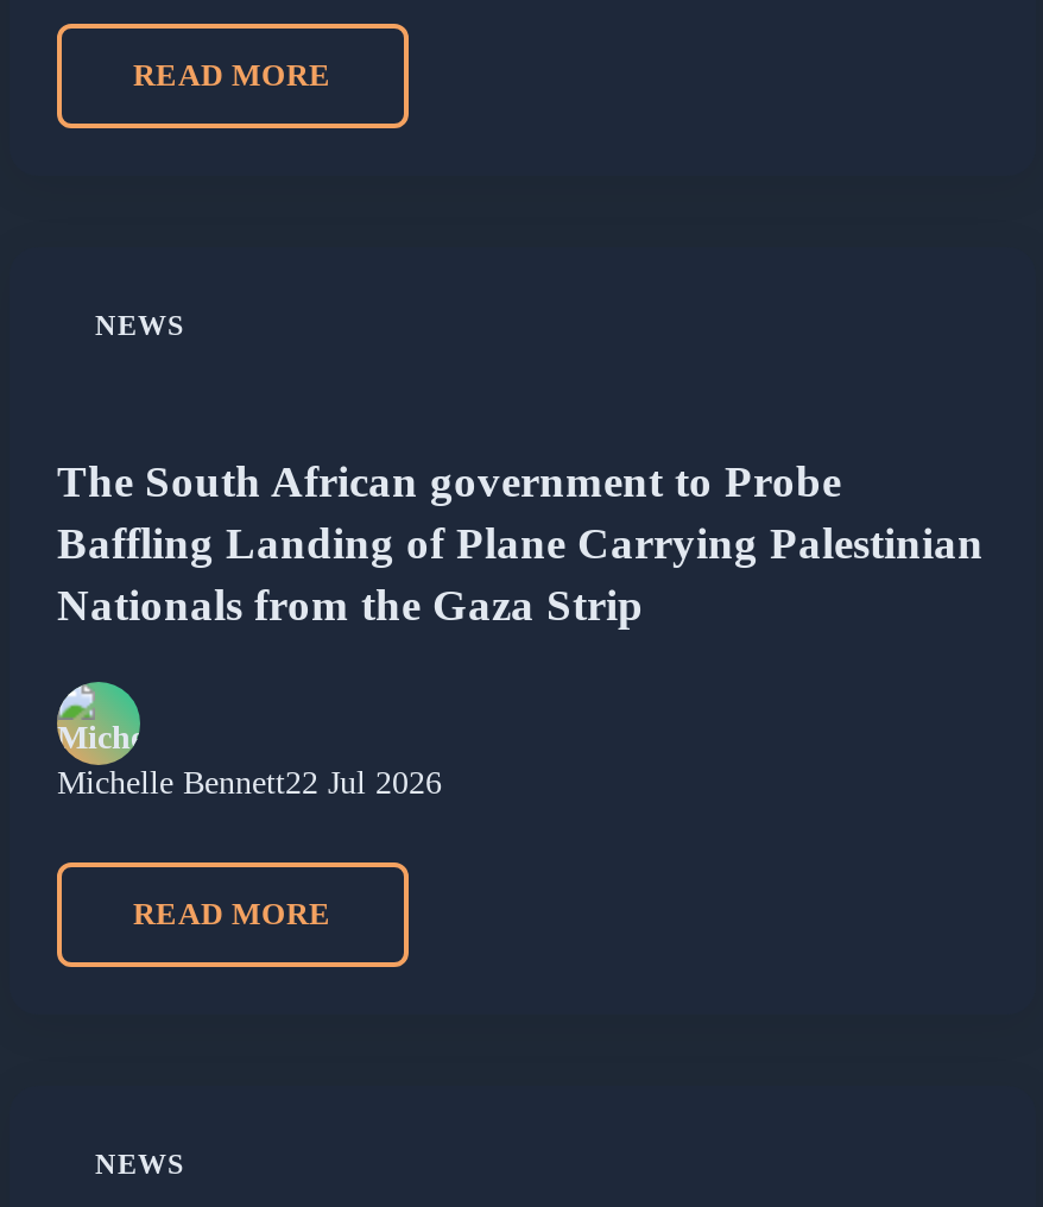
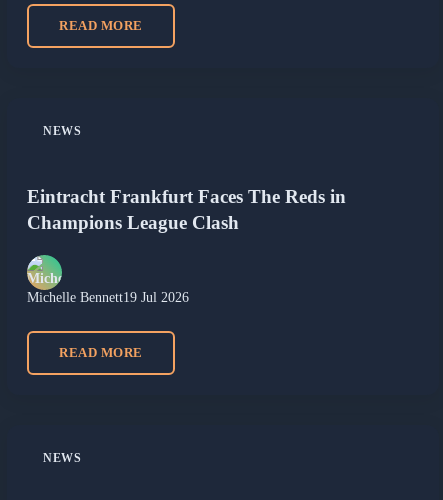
- The South African government to Probe
- Baffling Landing of Plane Carrying Palestinian
- Nationals from the Gaza Strip
+ Eintracht Frankfurt Faces The Reds in
+ Champions League Clash

- Michelle Bennett22 Jul 2026
+ Michelle Bennett19 Jul 2026
